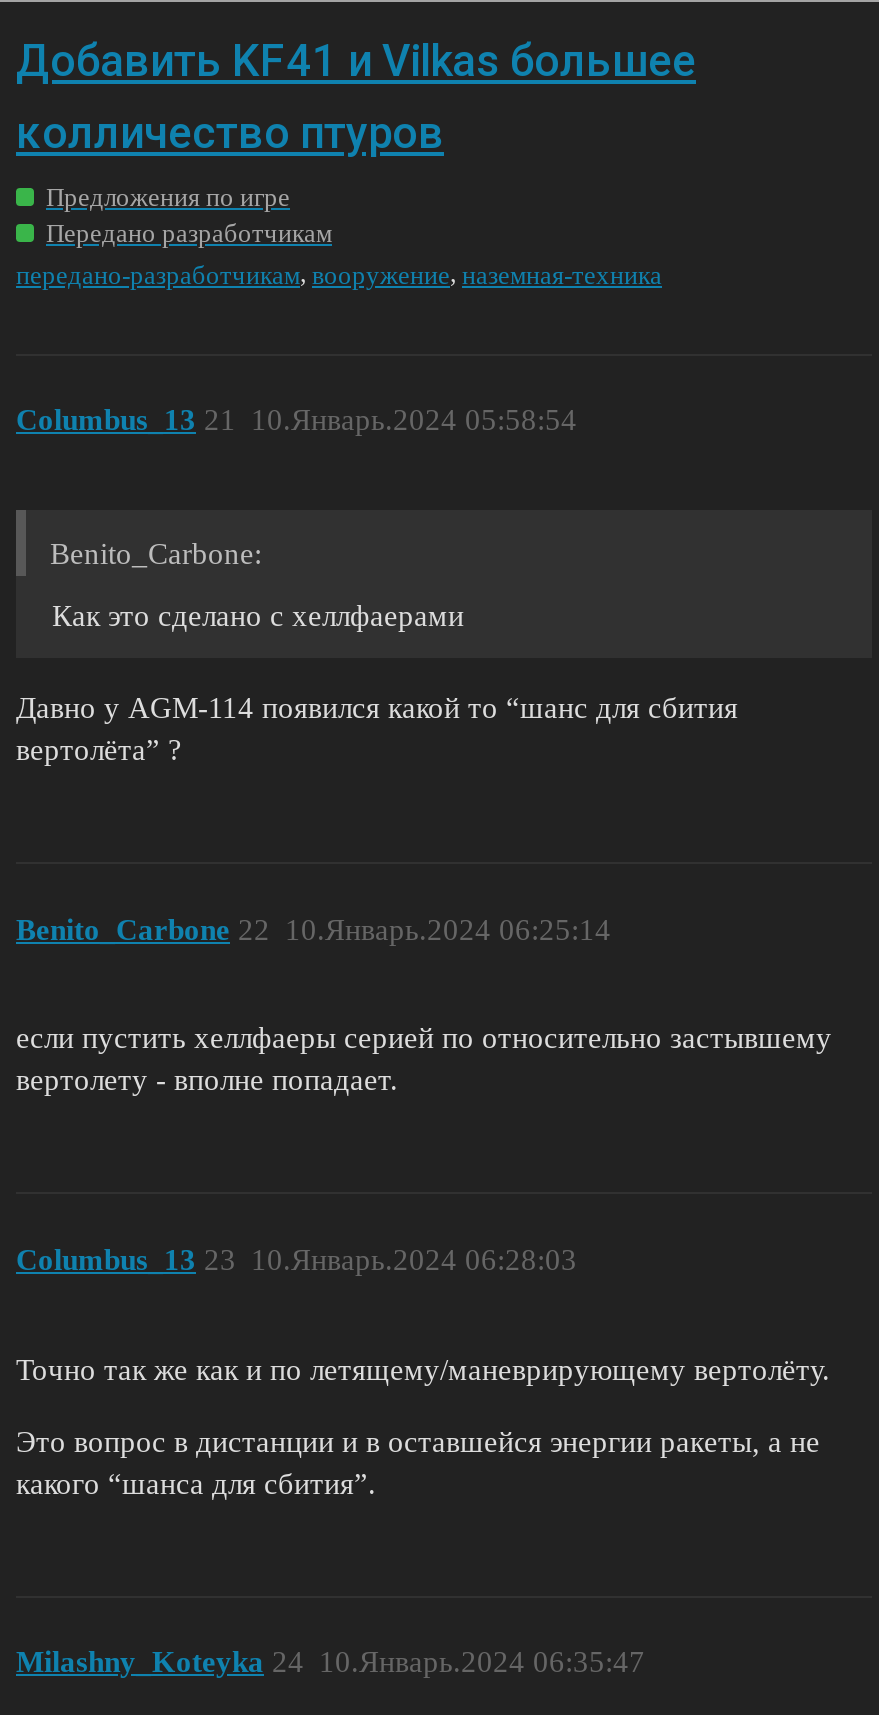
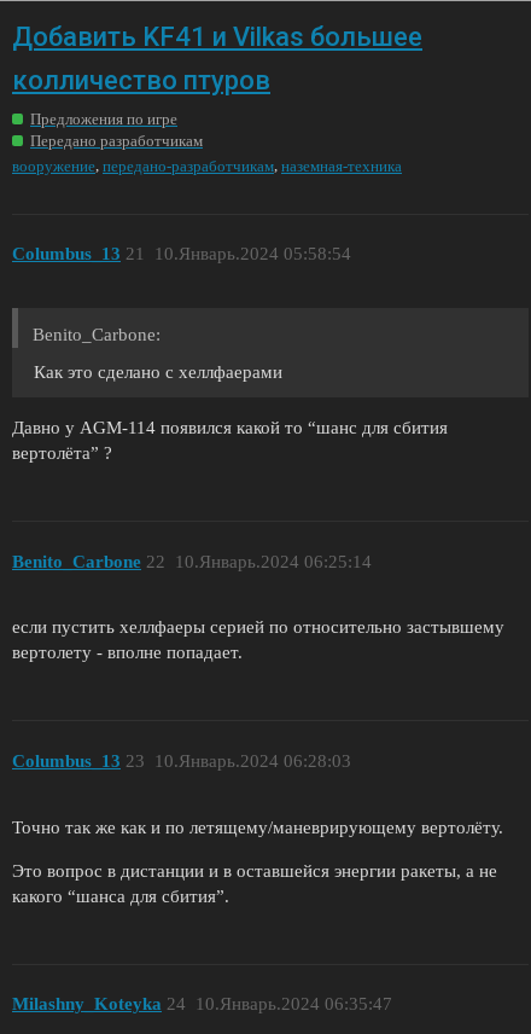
- передано-разработчикам, вооружение, наземная-техника
+ вооружение, передано-разработчикам, наземная-техника
